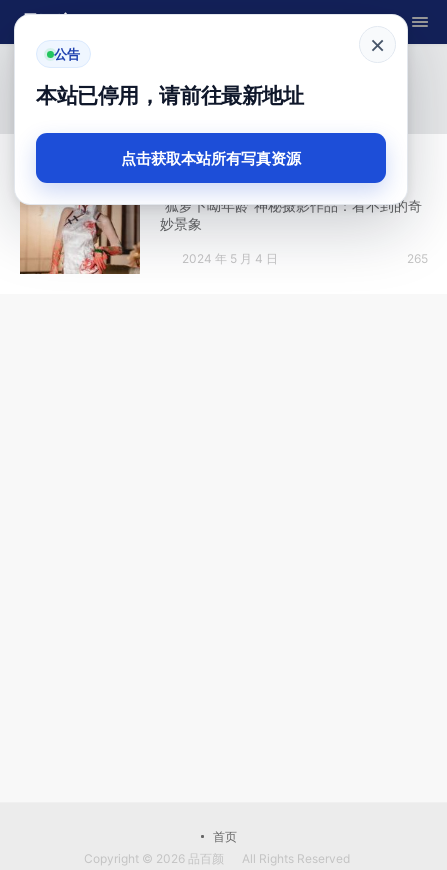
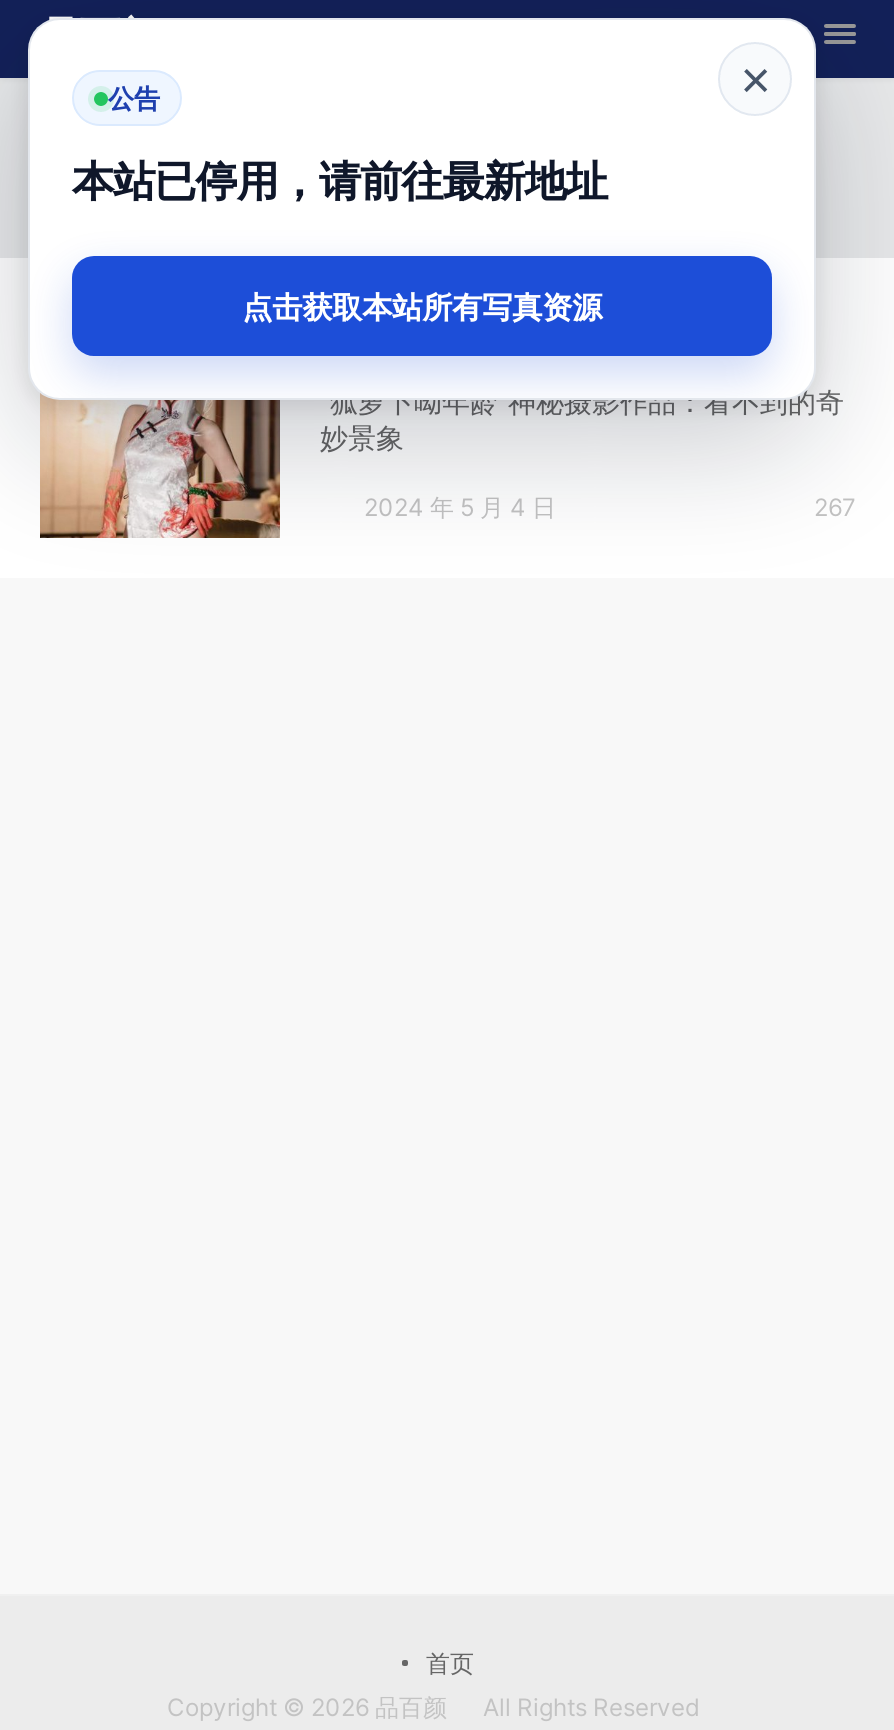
- 265
+ 267
